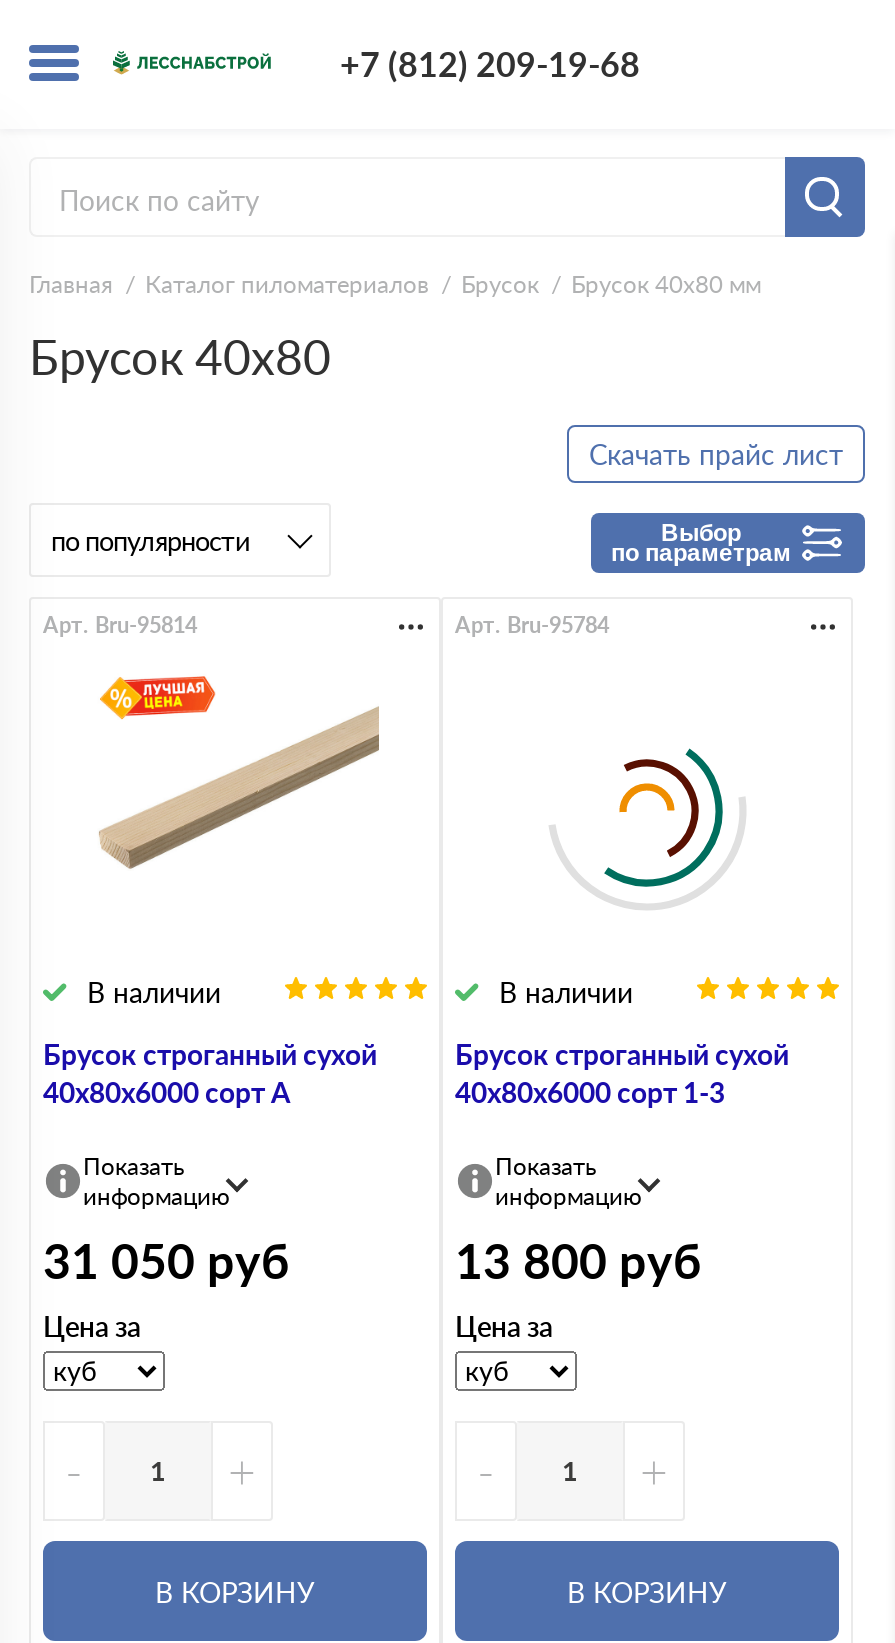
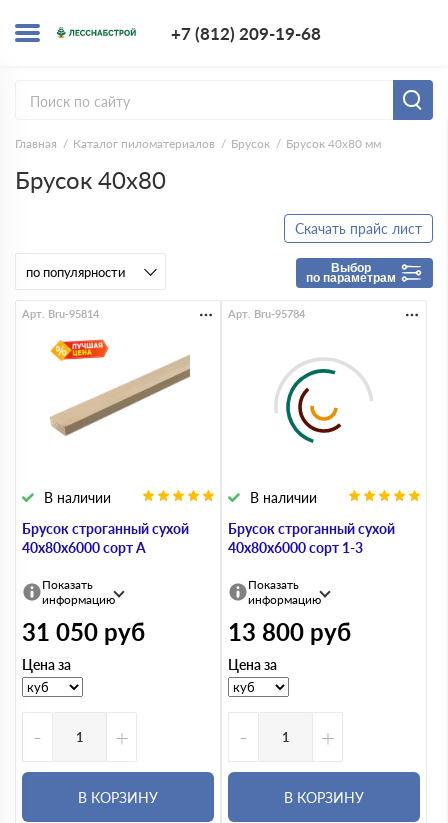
- [image]
+ [image]
